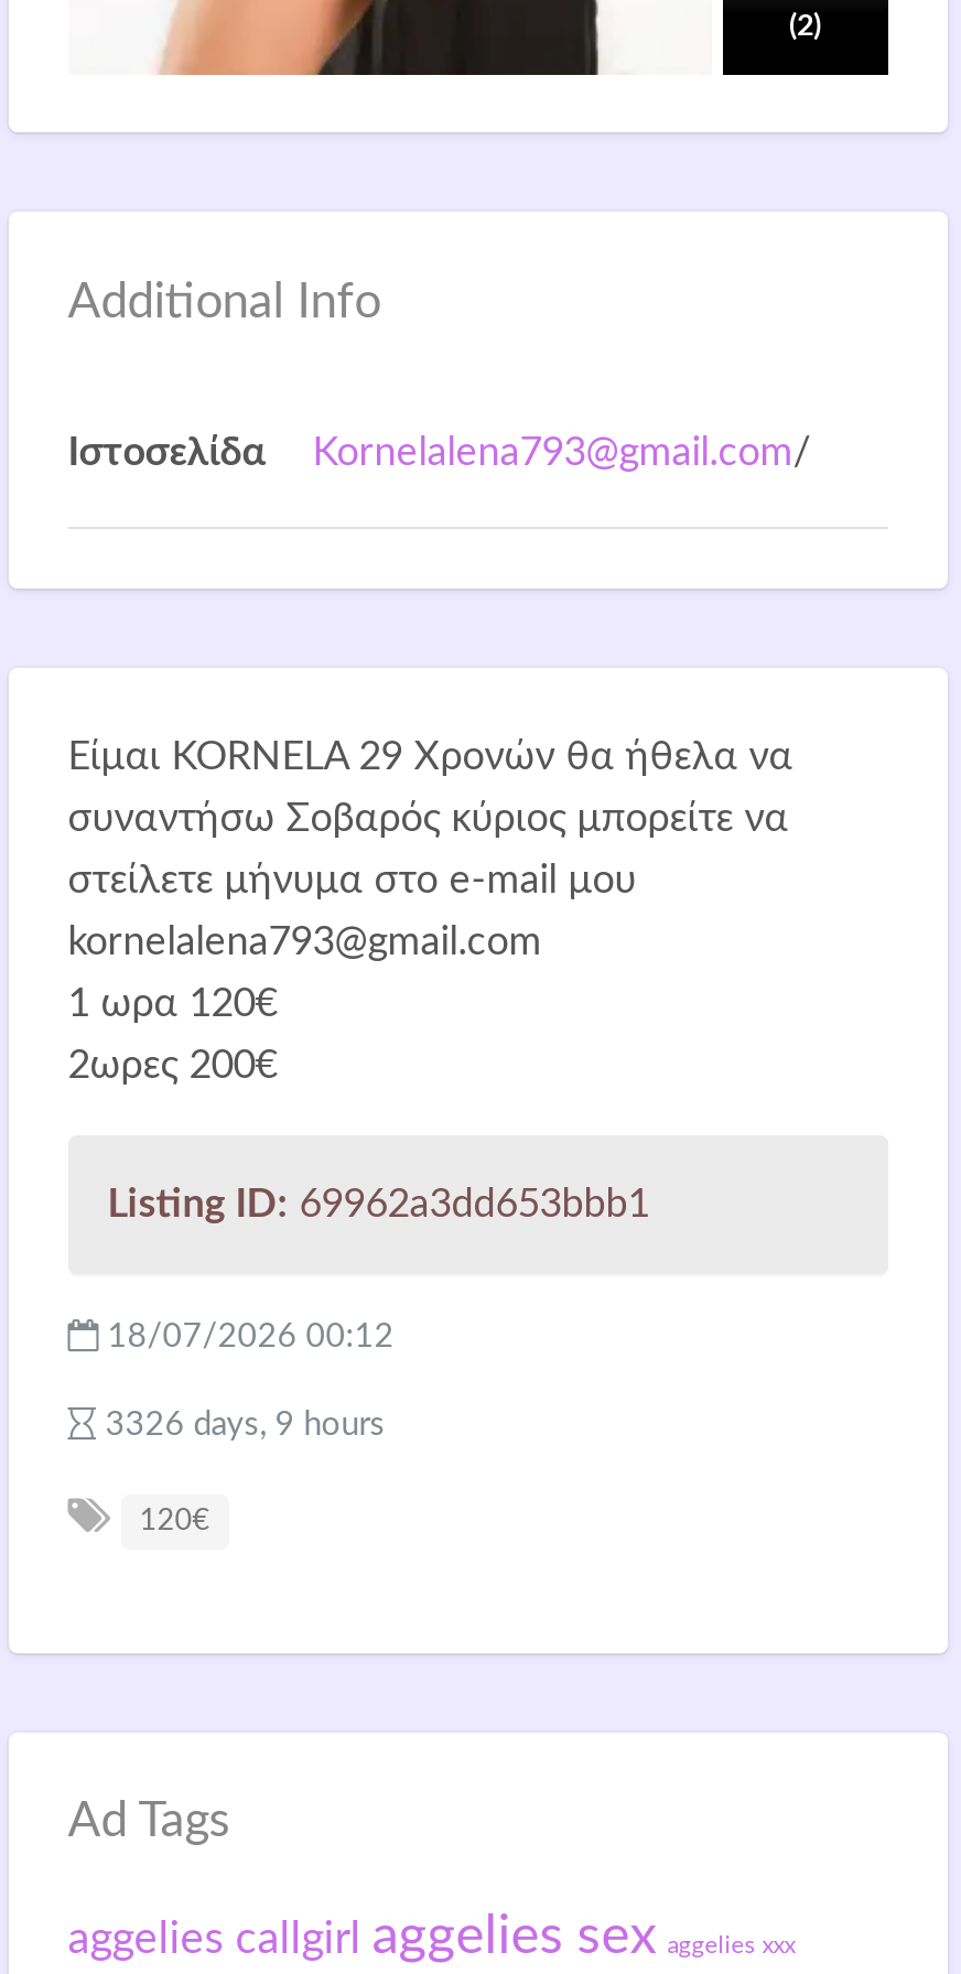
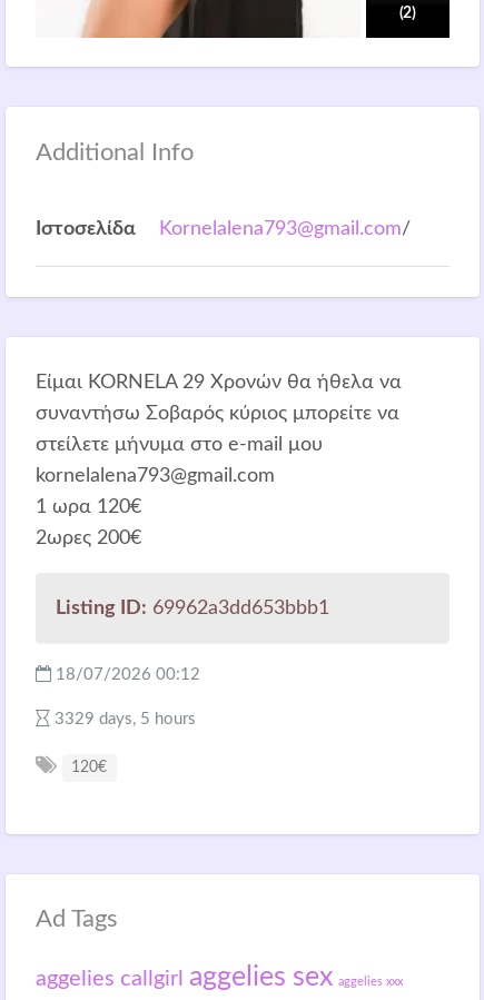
- 3326 days, 9 hours
+ 3329 days, 5 hours
